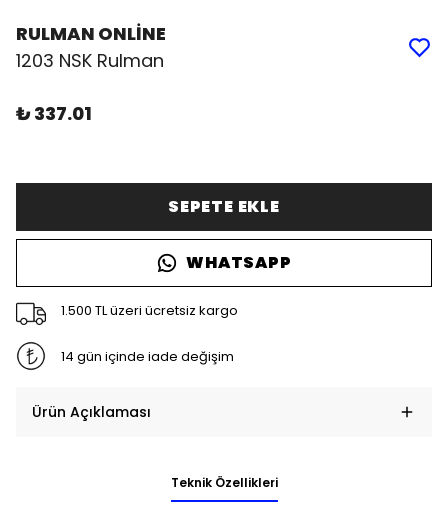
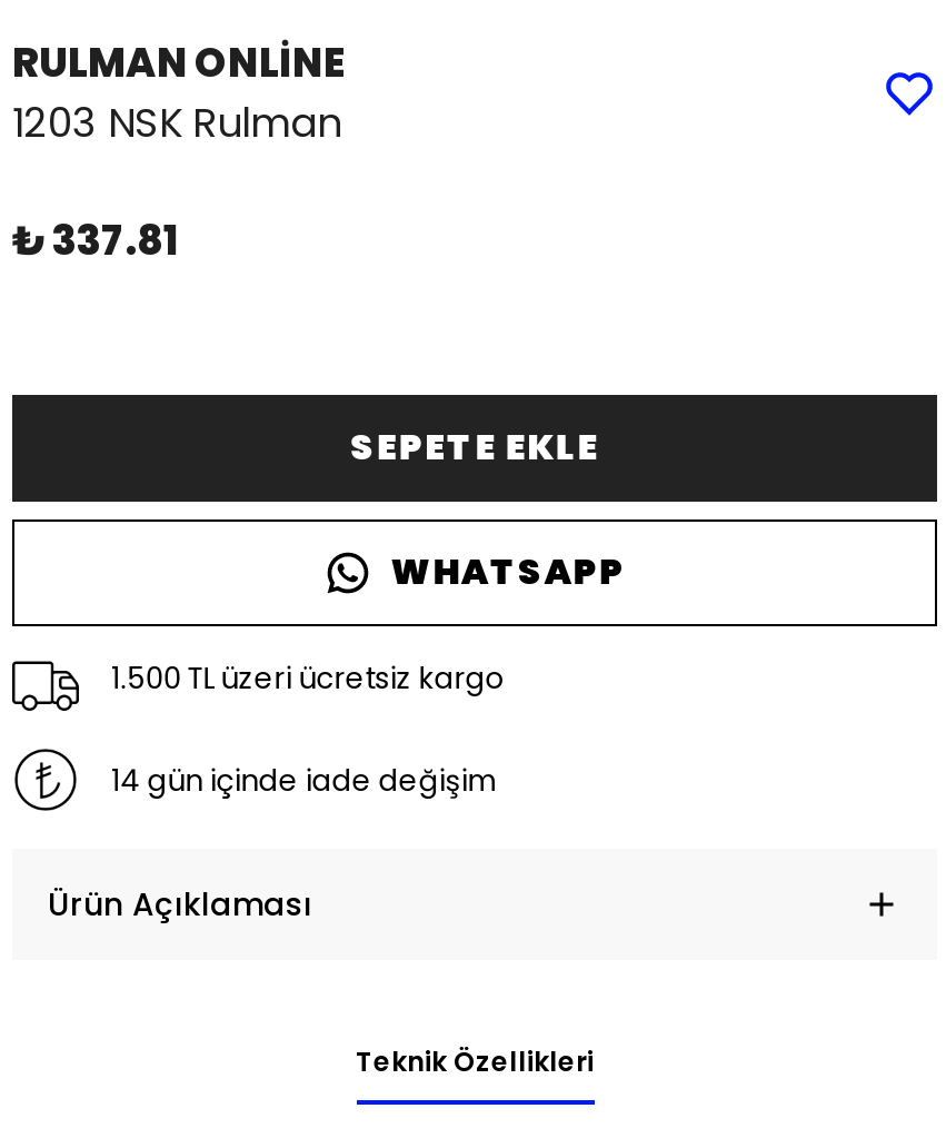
- ₺ 337.01
+ ₺ 337.81
